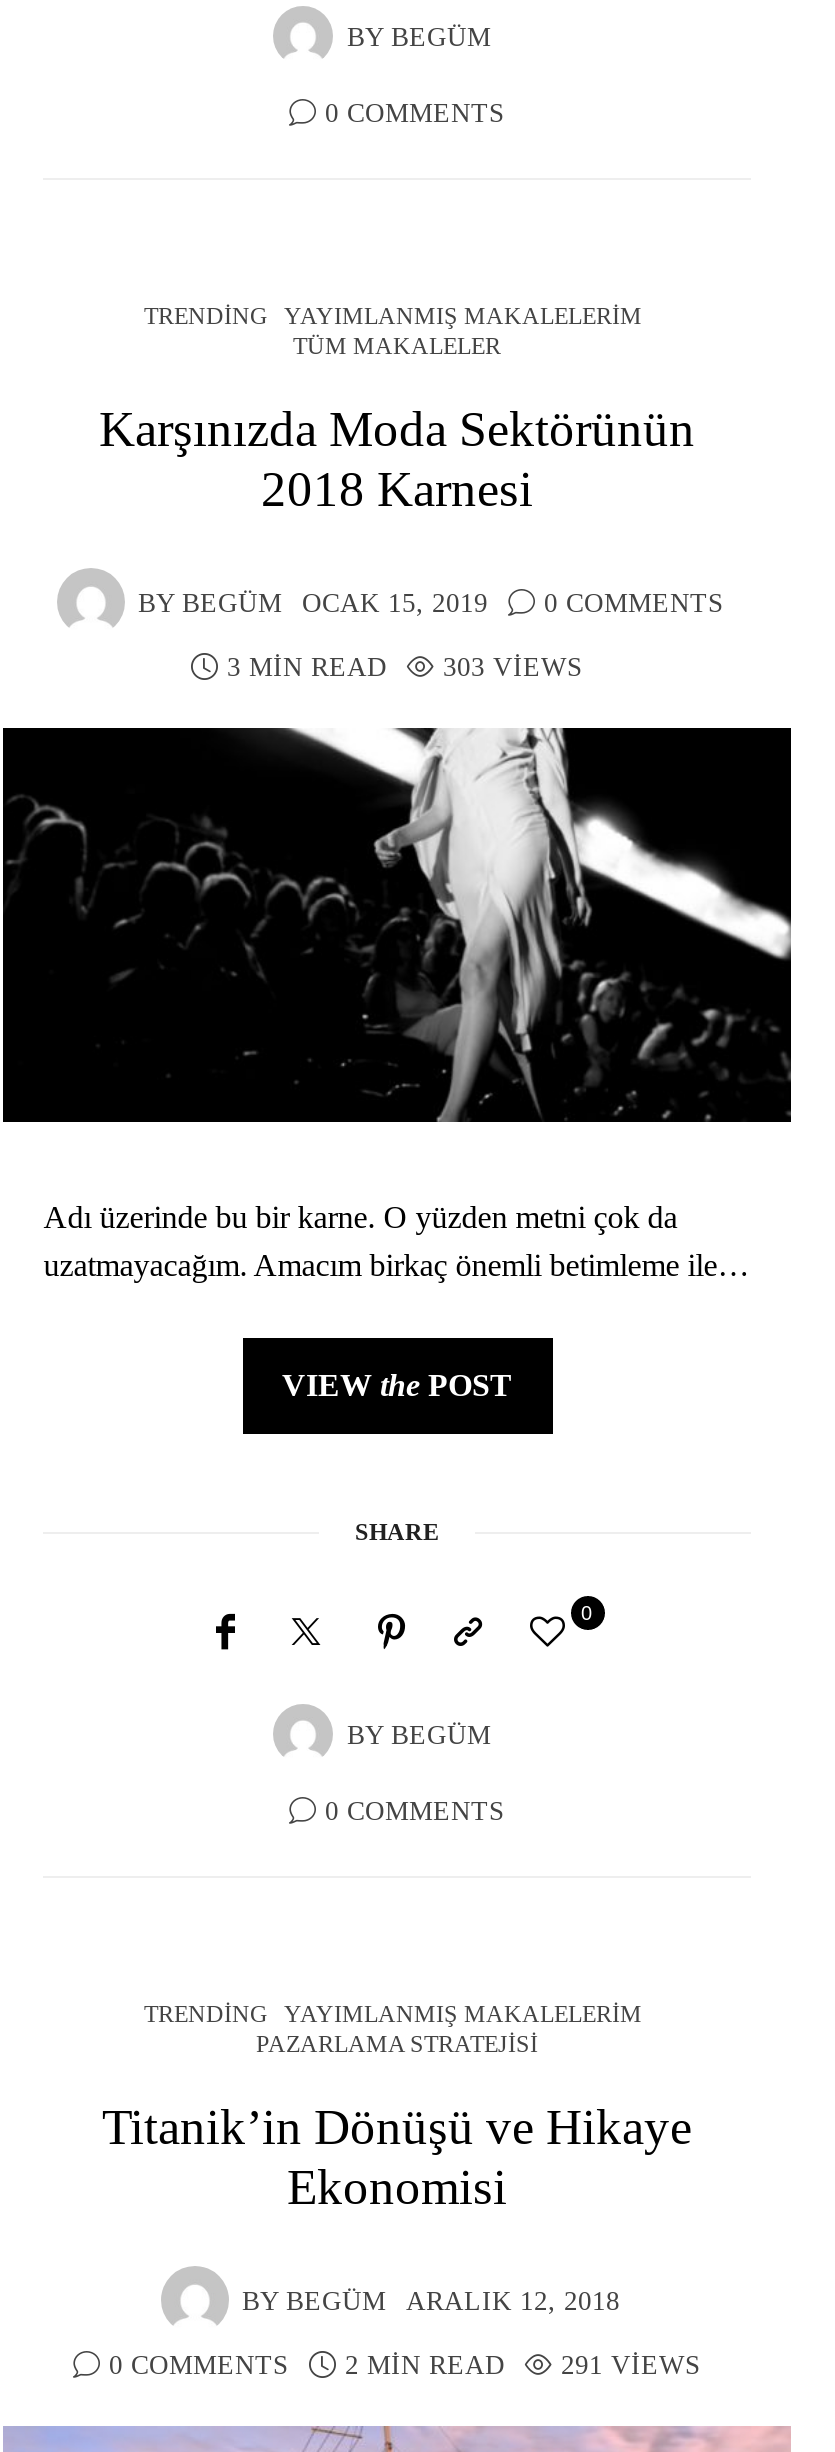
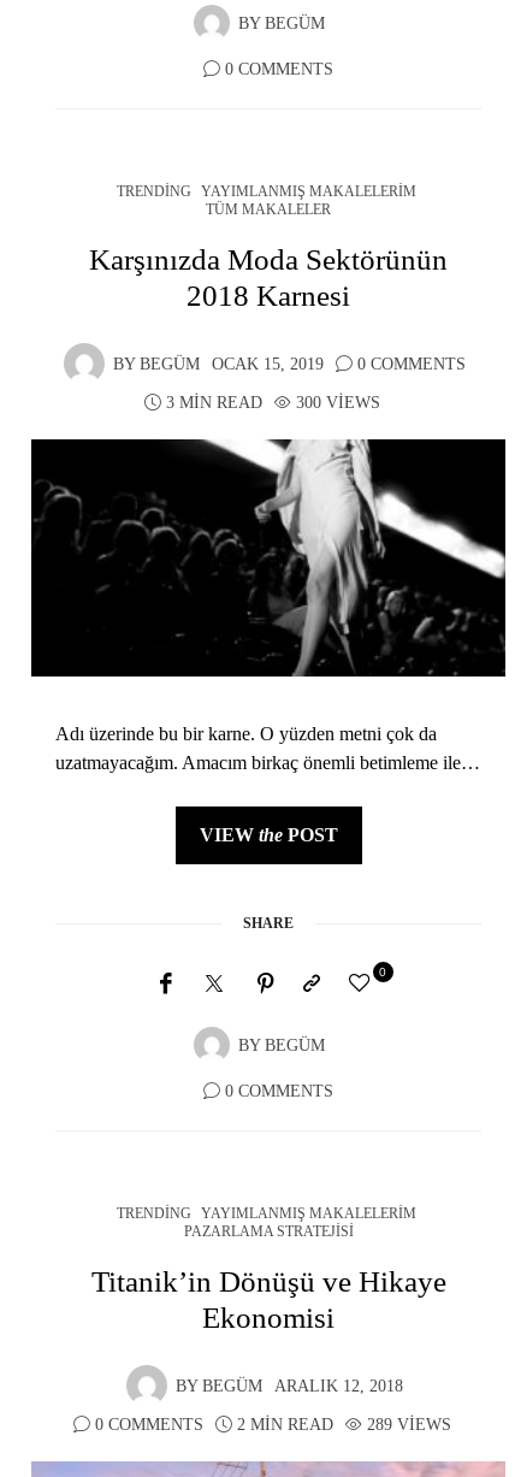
- 3 MIN READ 303 VIEWS
+ 3 MIN READ 300 VIEWS

- 0 COMMENTS 2 MIN READ 291 VIEWS
+ 0 COMMENTS 2 MIN READ 289 VIEWS
